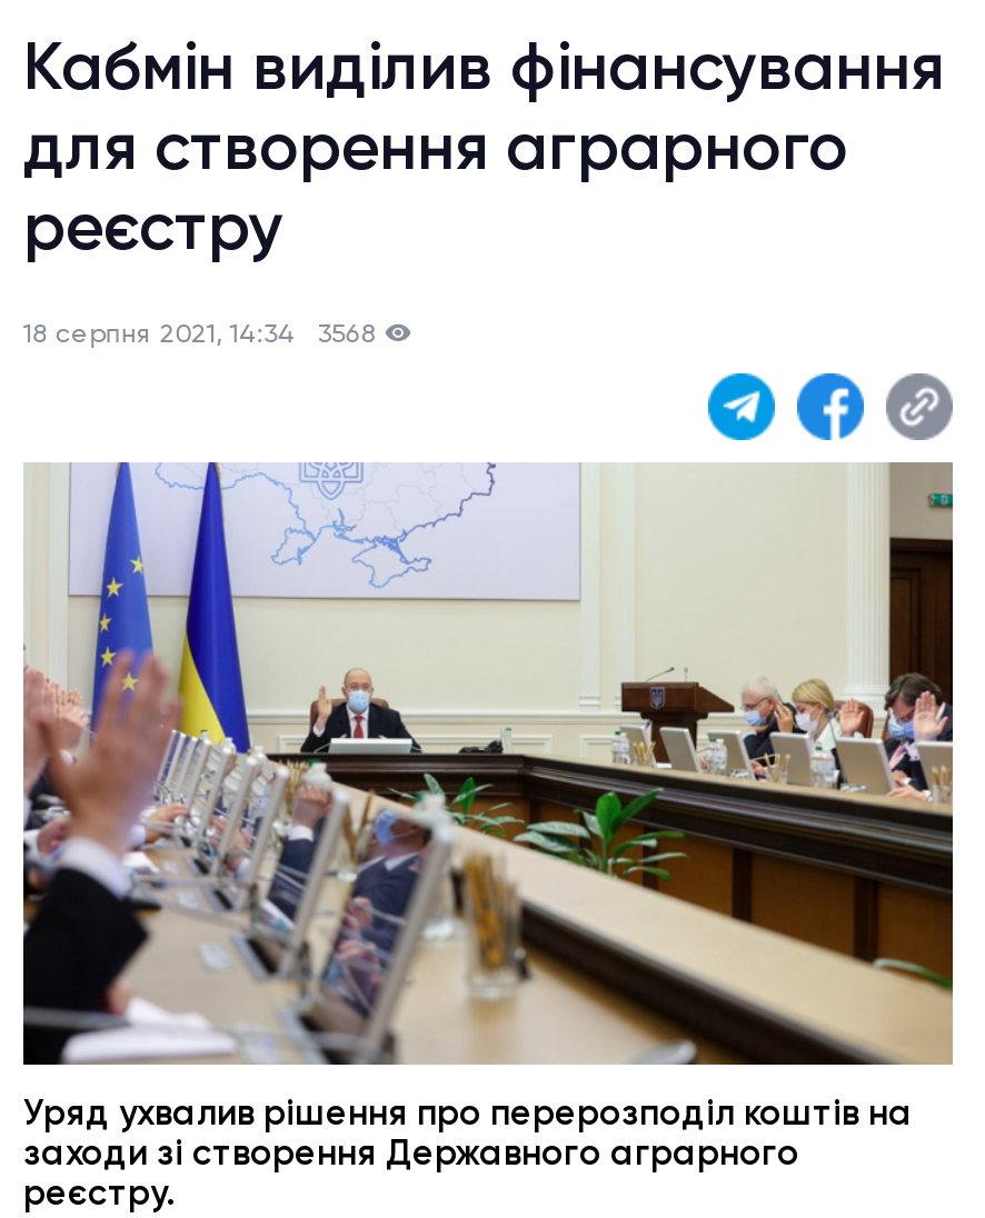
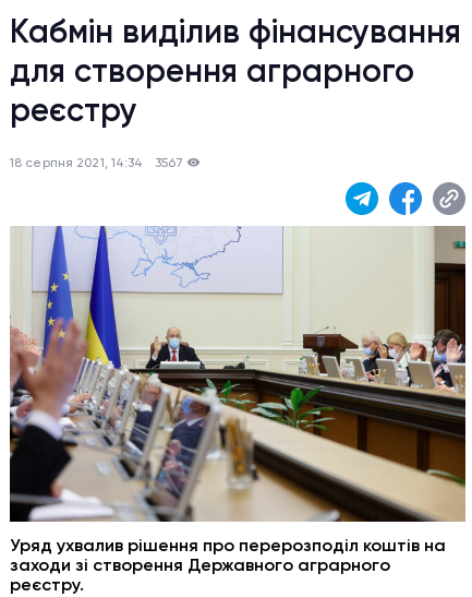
- 18 серпня 2021, 14:34 3568
+ 18 серпня 2021, 14:34 3567
